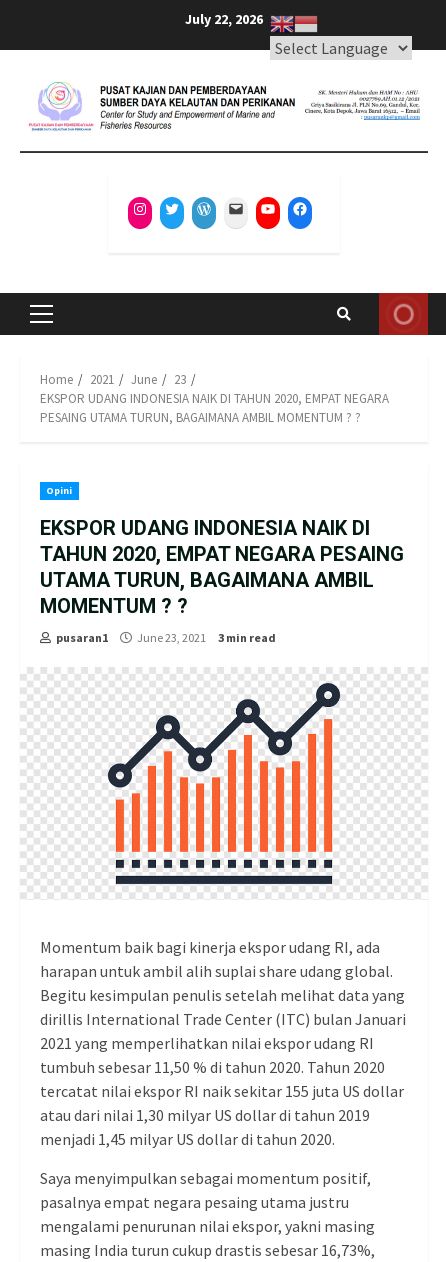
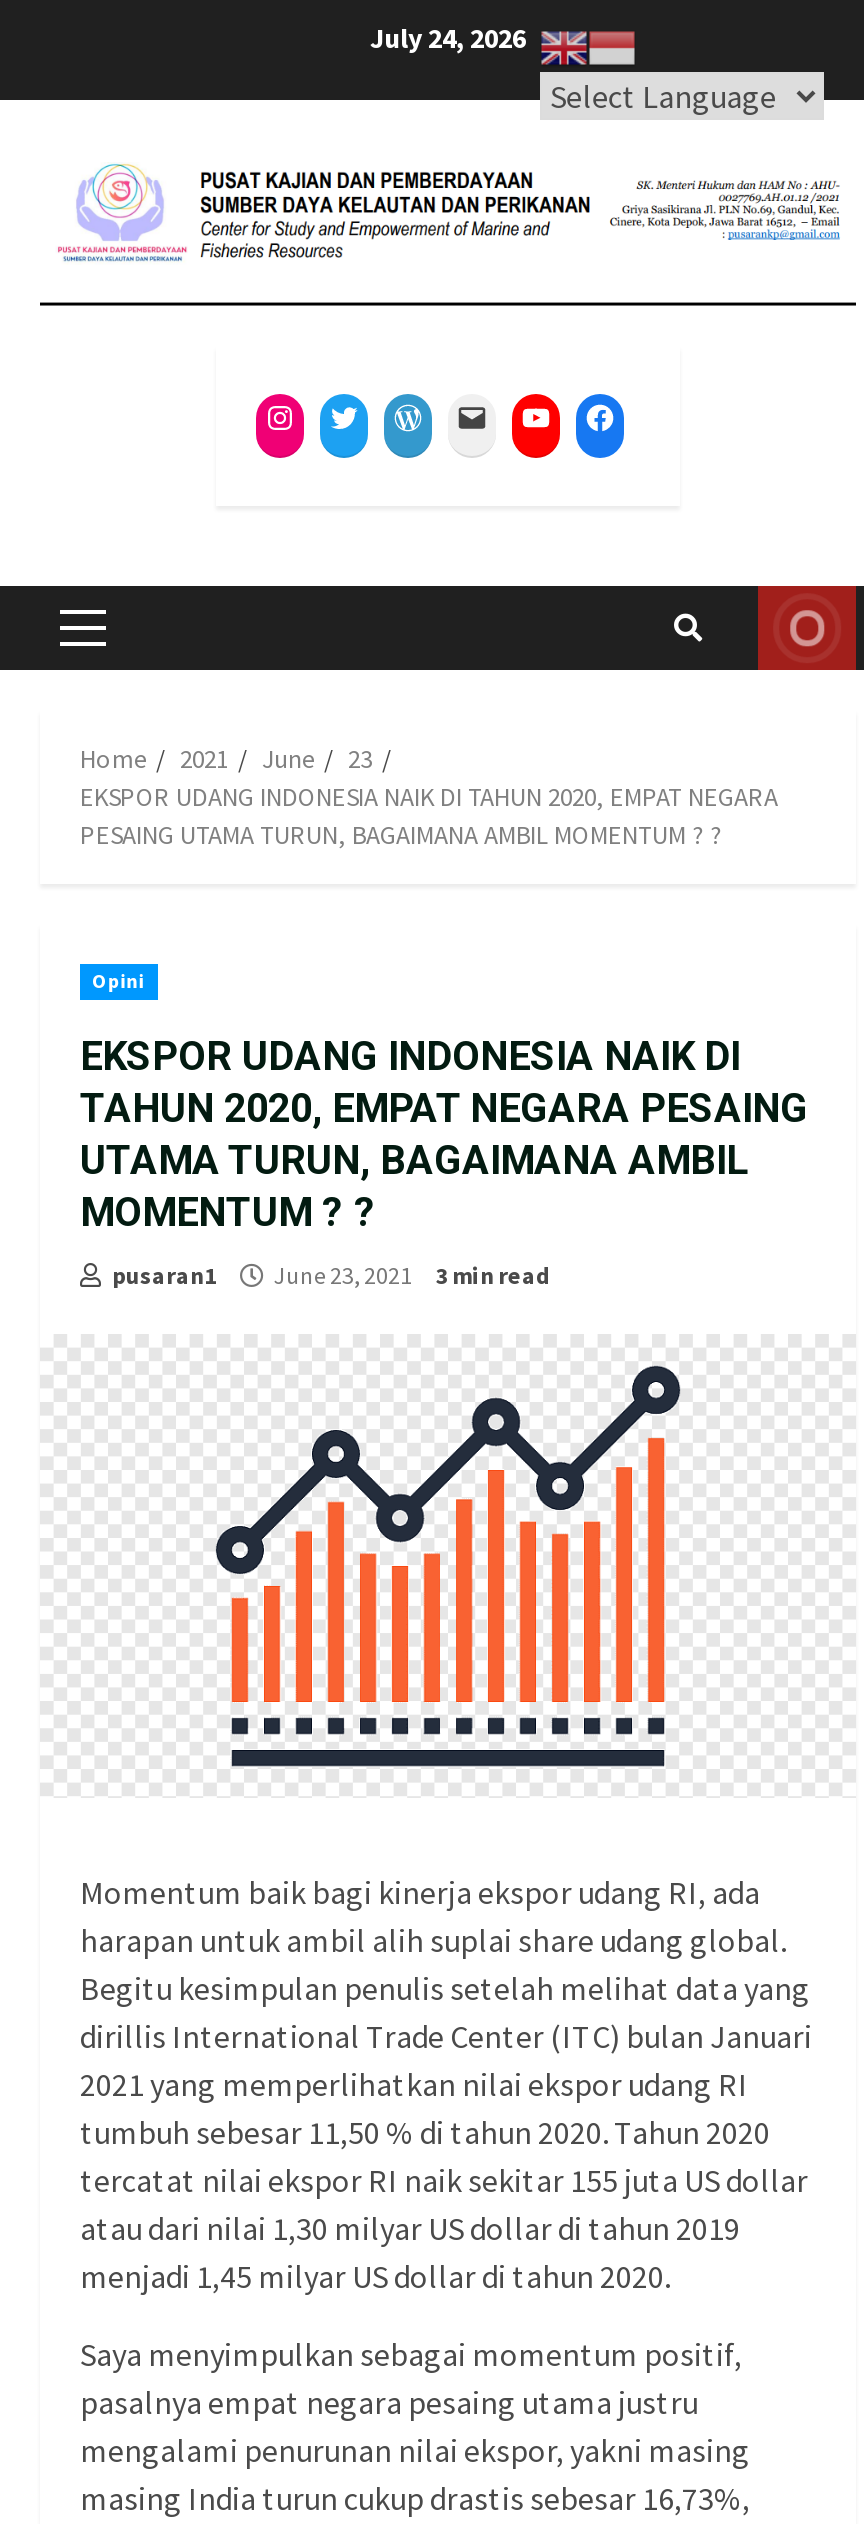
- July 22, 2026
+ July 24, 2026
